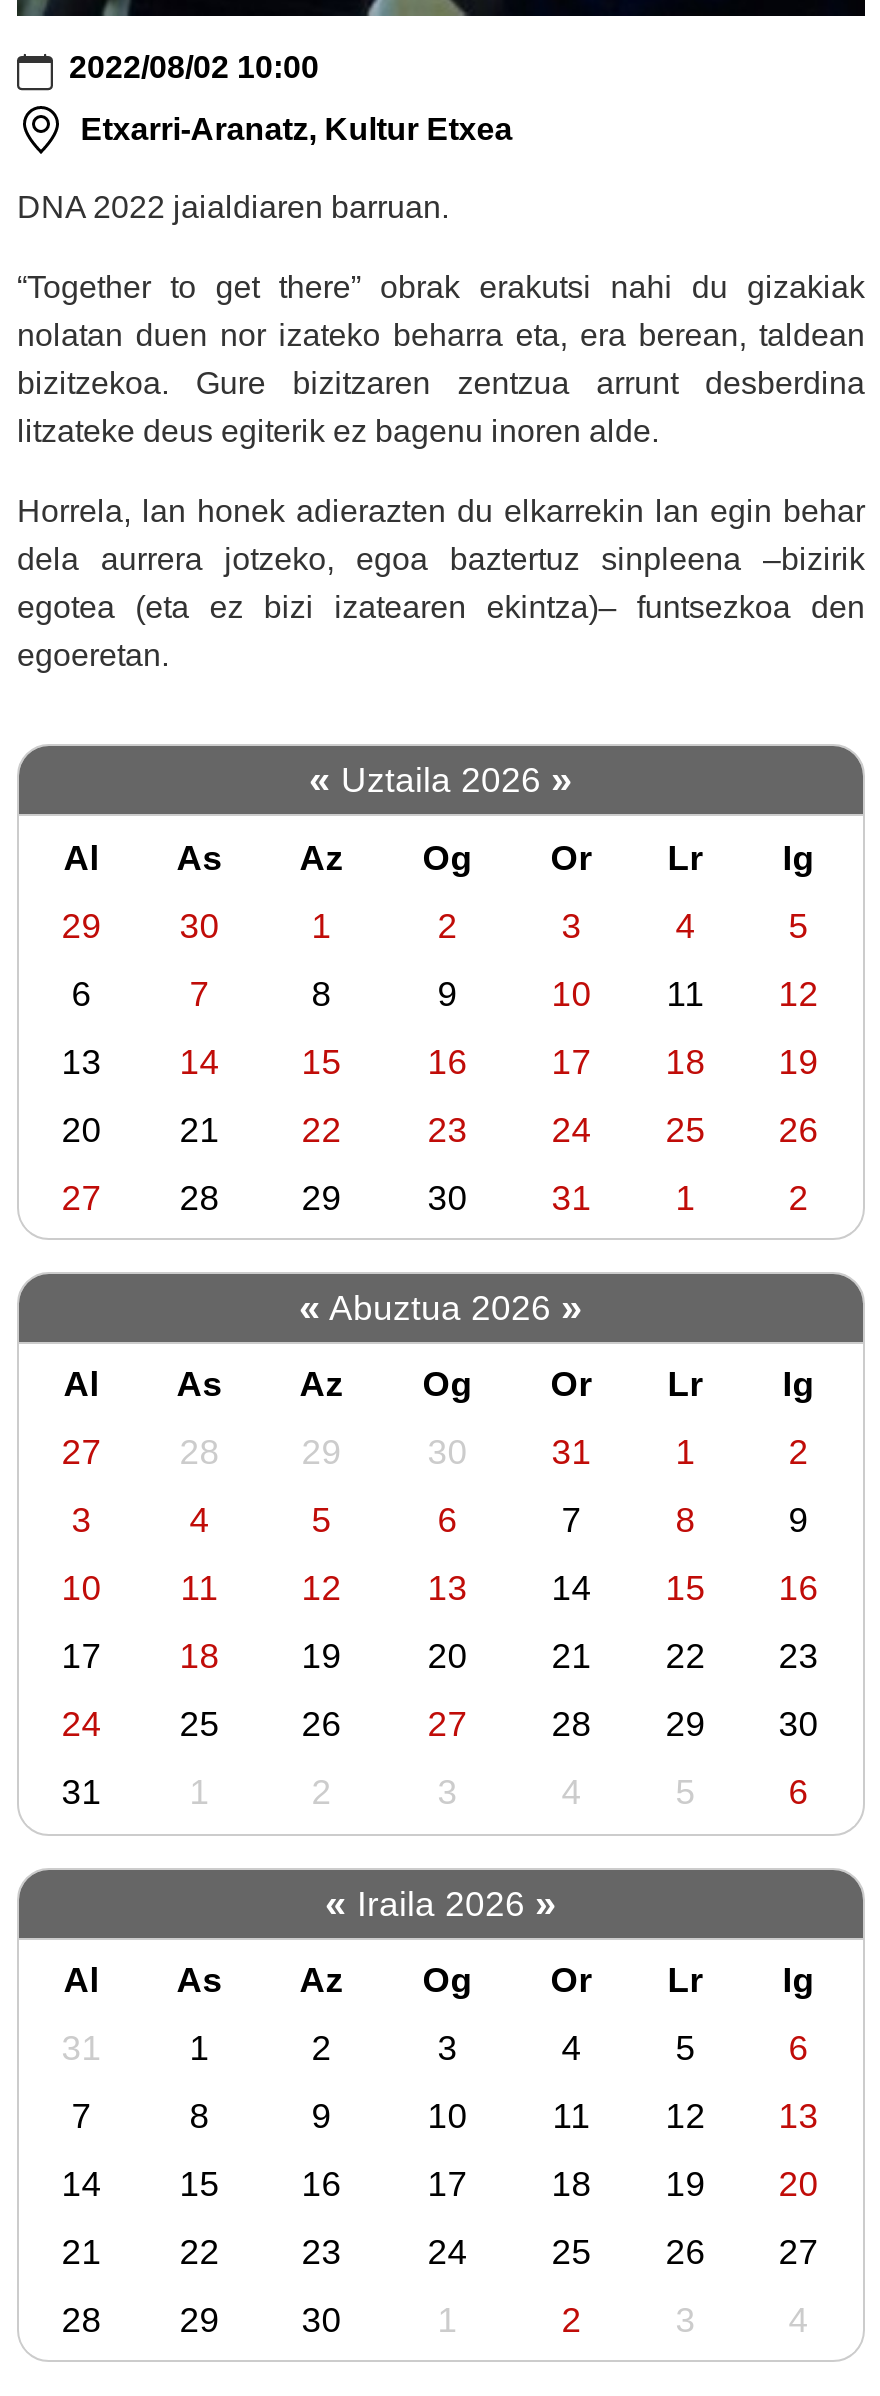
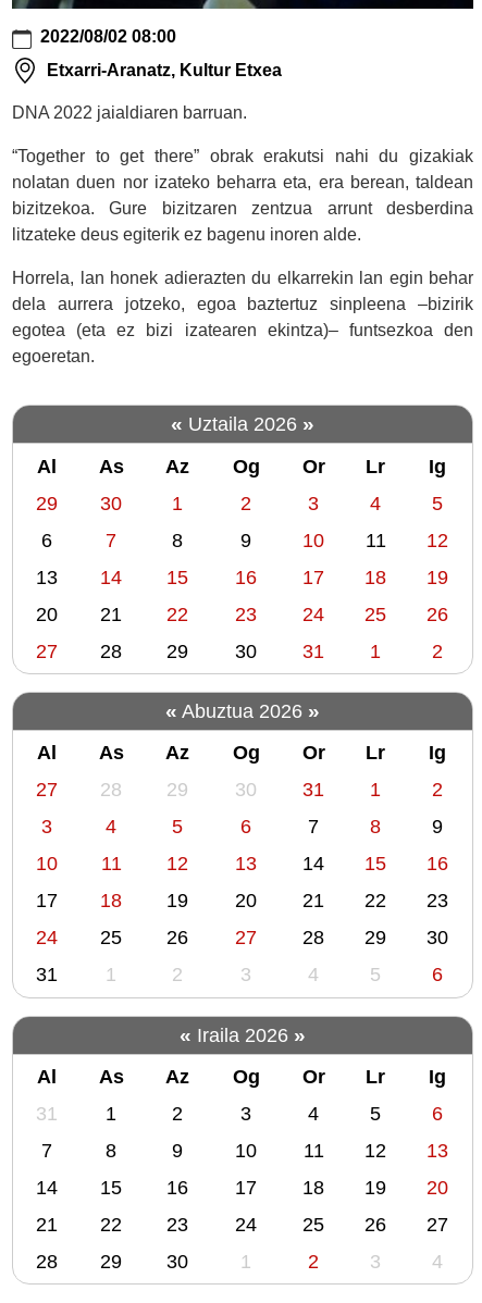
- 2022/08/02 10:00
+ 2022/08/02 08:00
